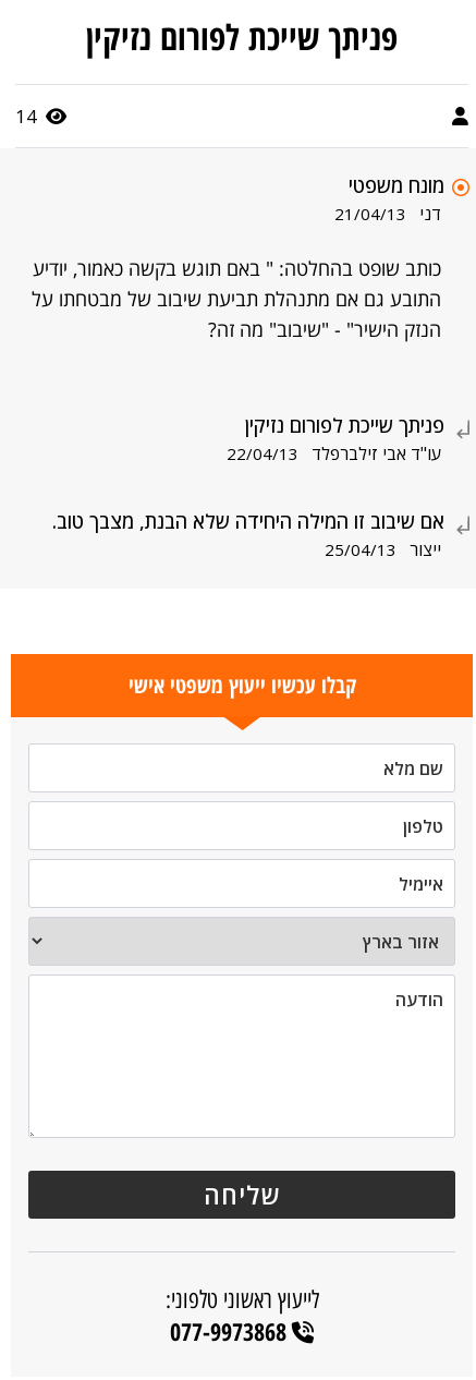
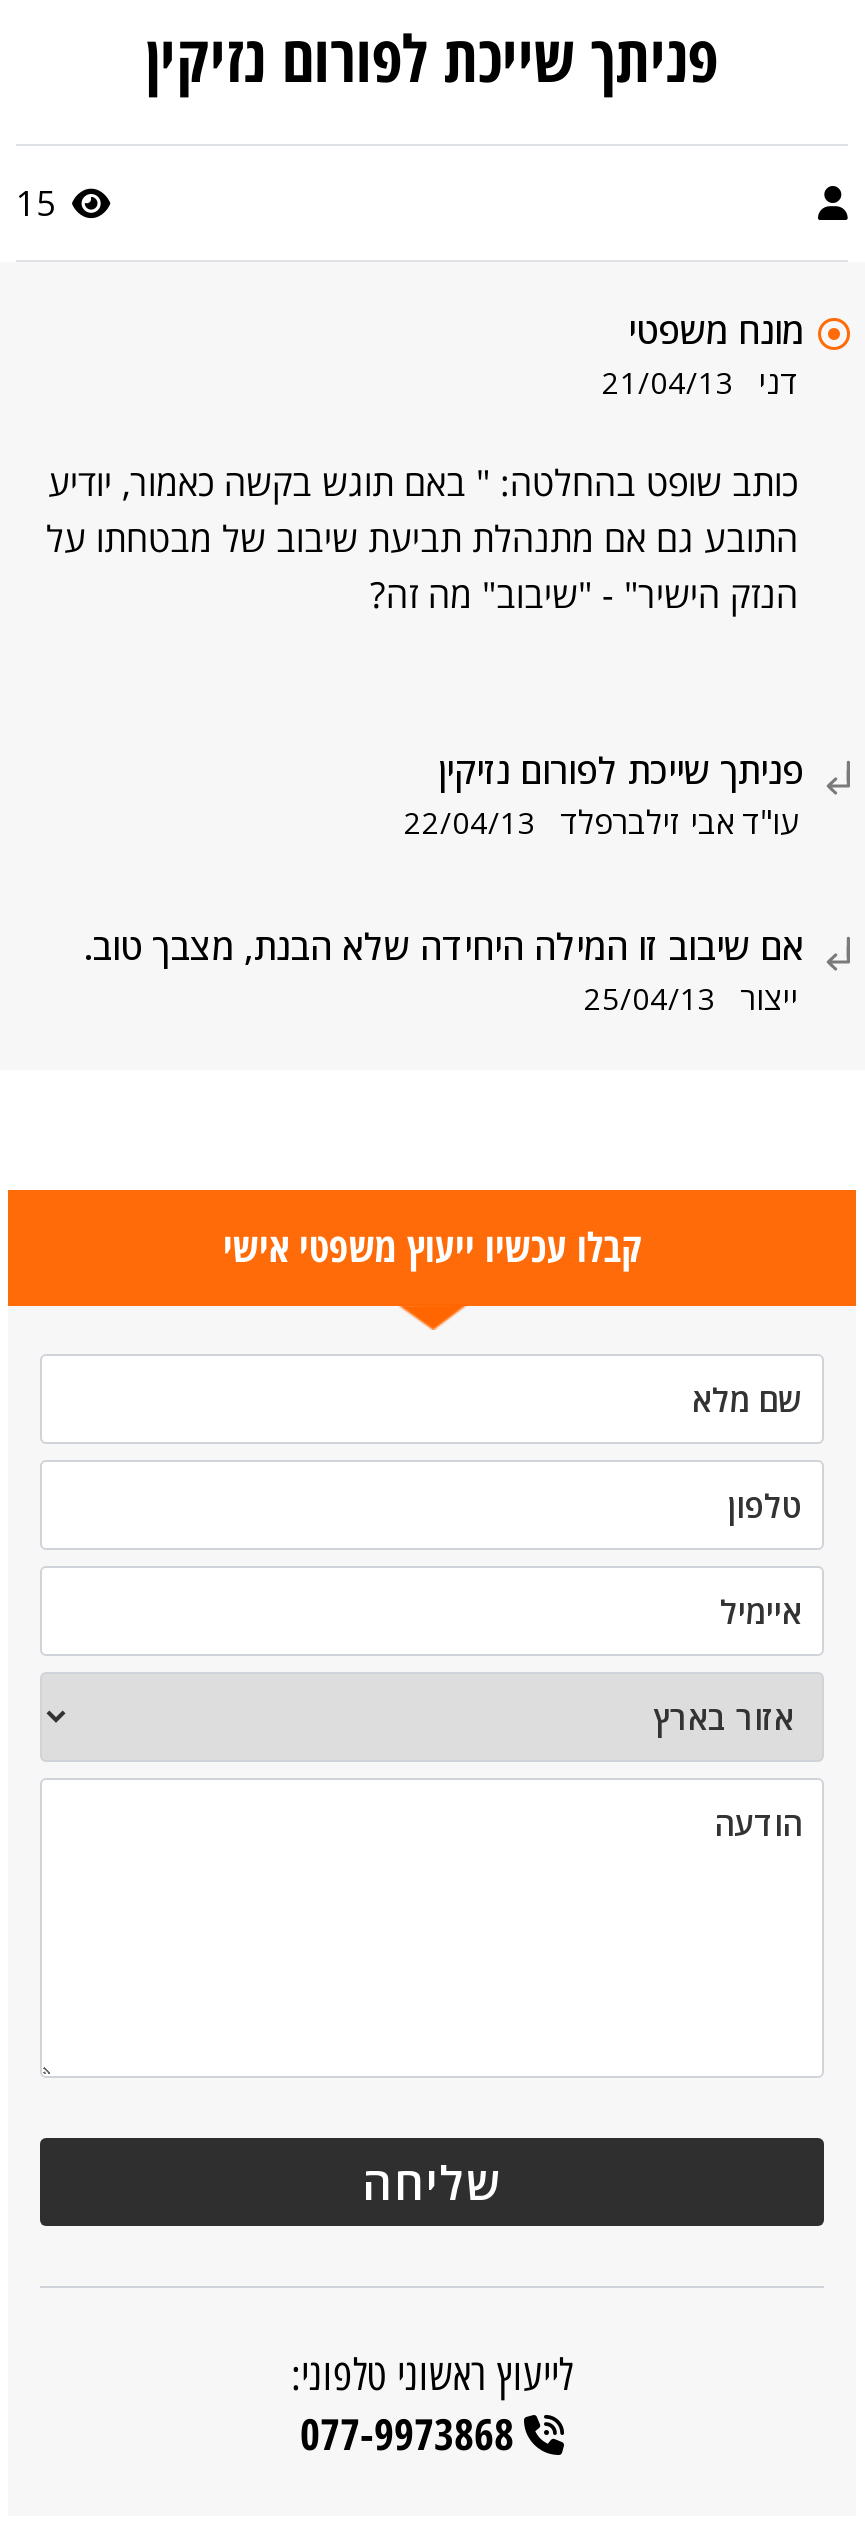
- 14
+ 15
